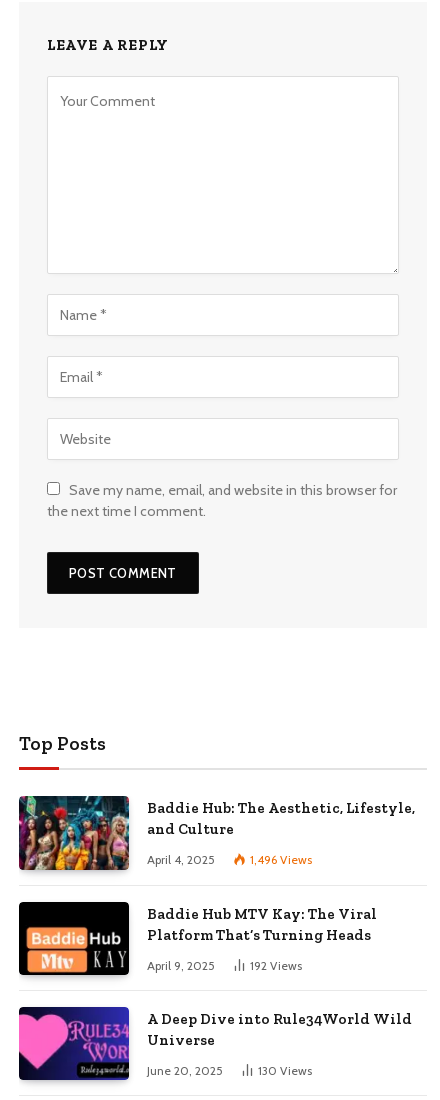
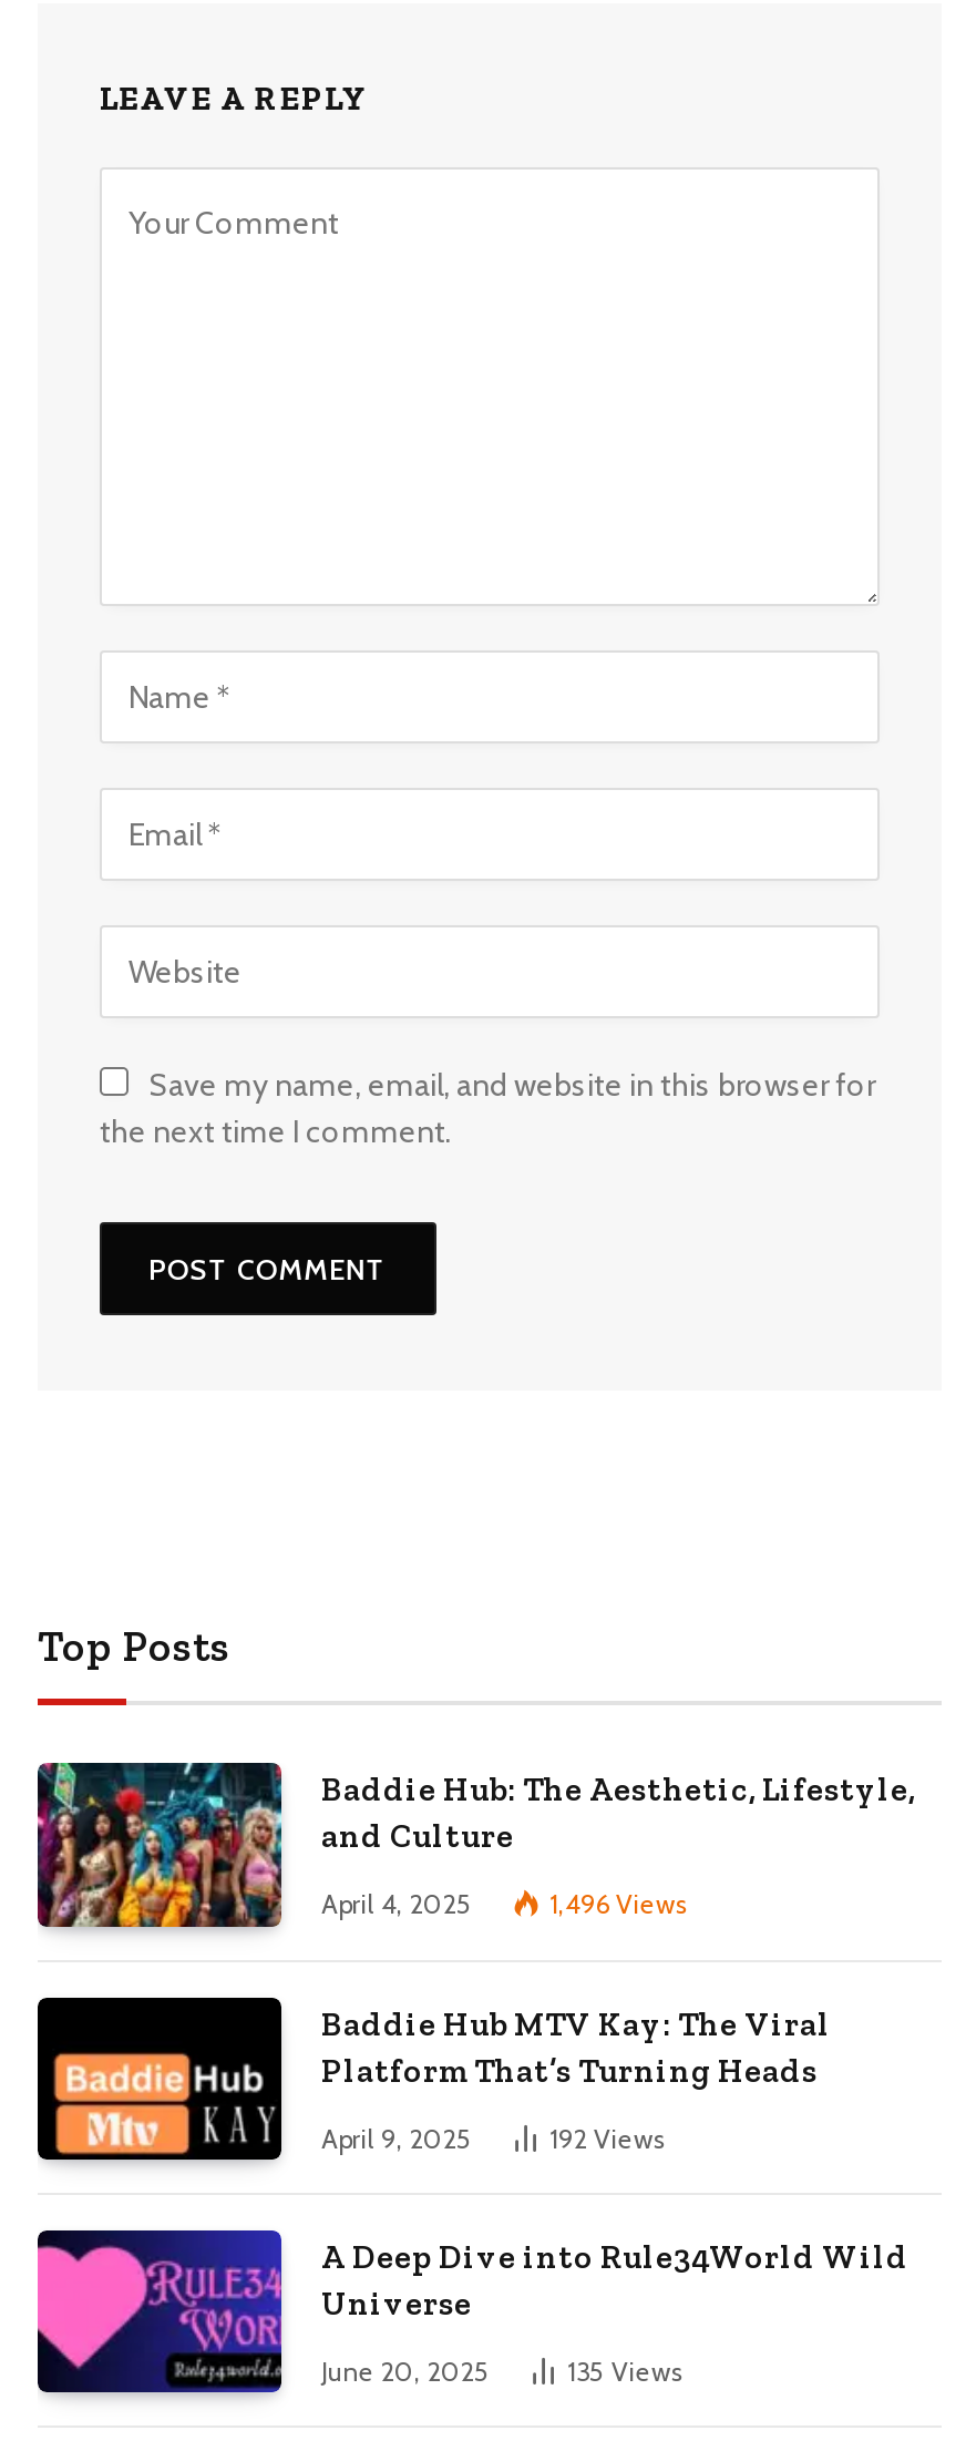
- 130 Views
+ 135 Views
